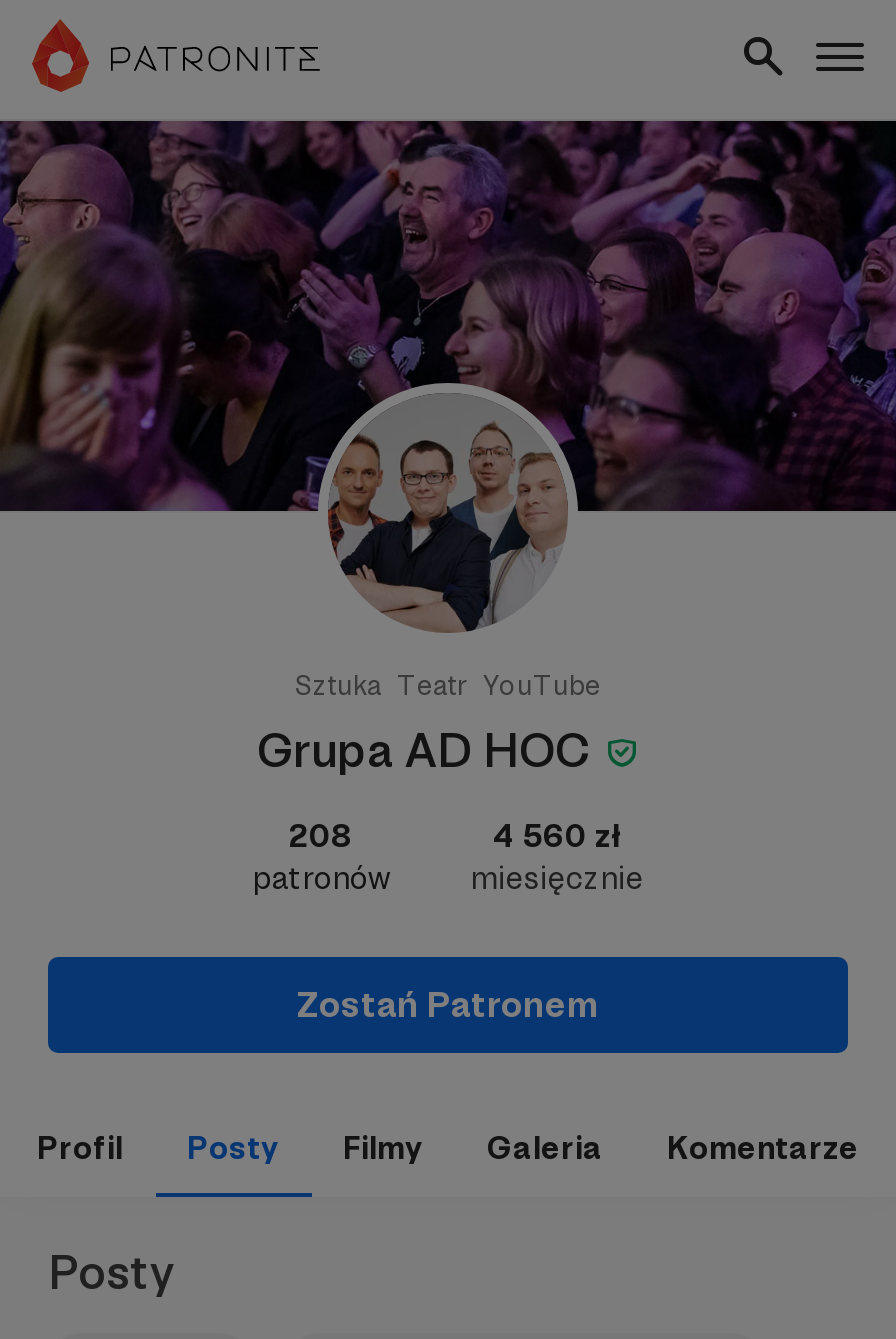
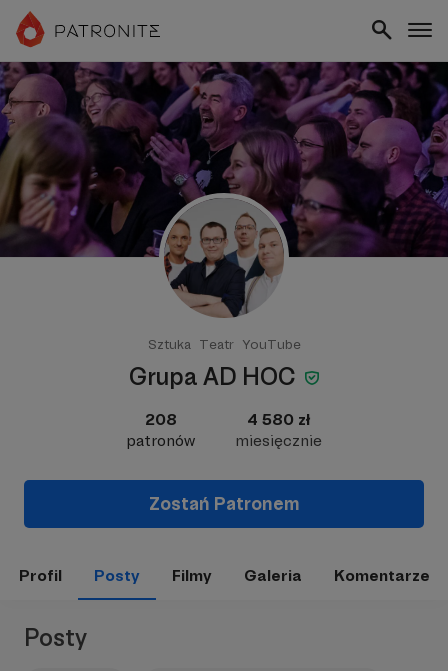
- 4 560 zł
+ 4 580 zł
